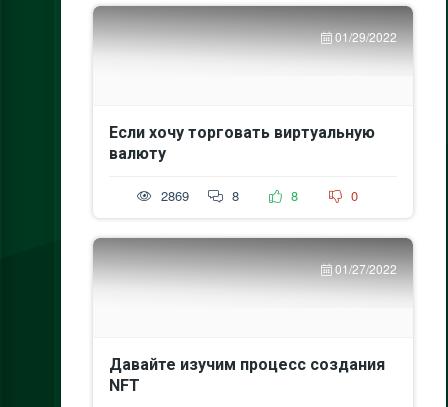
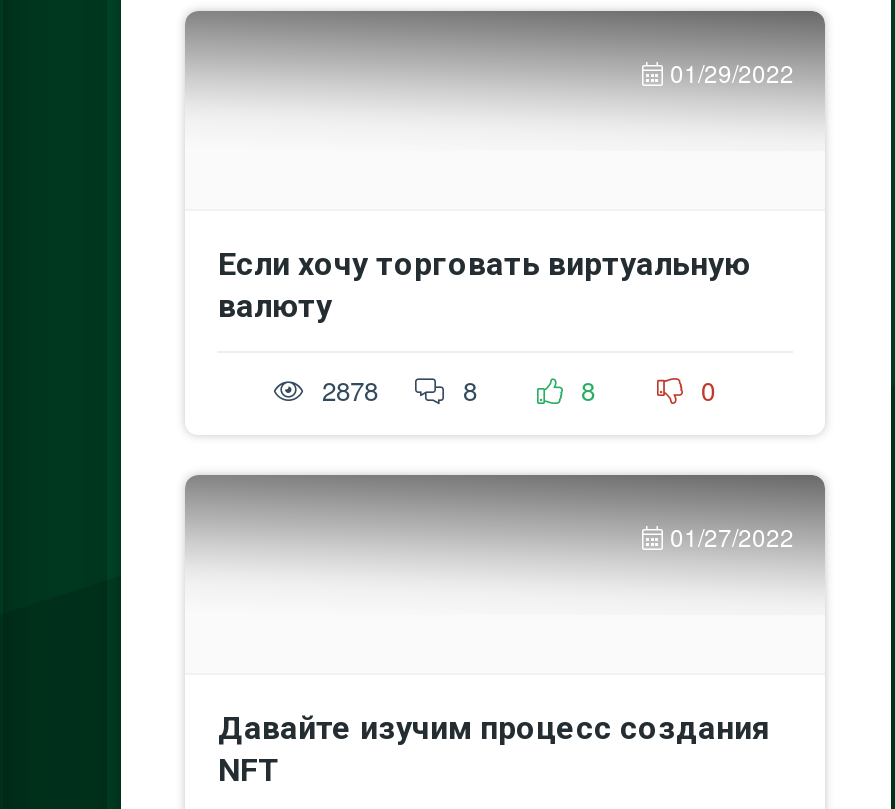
- 2869
+ 2878
